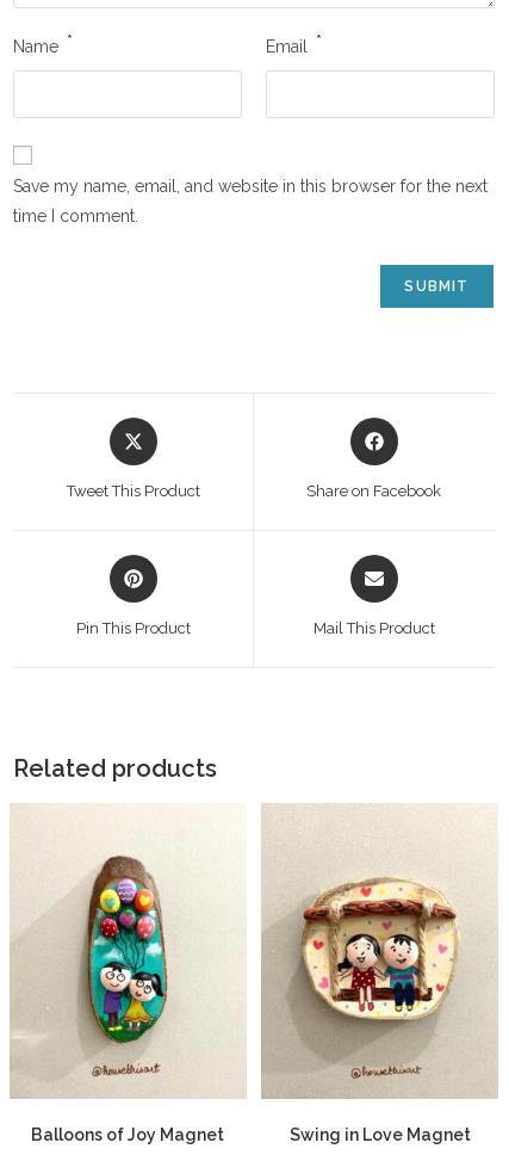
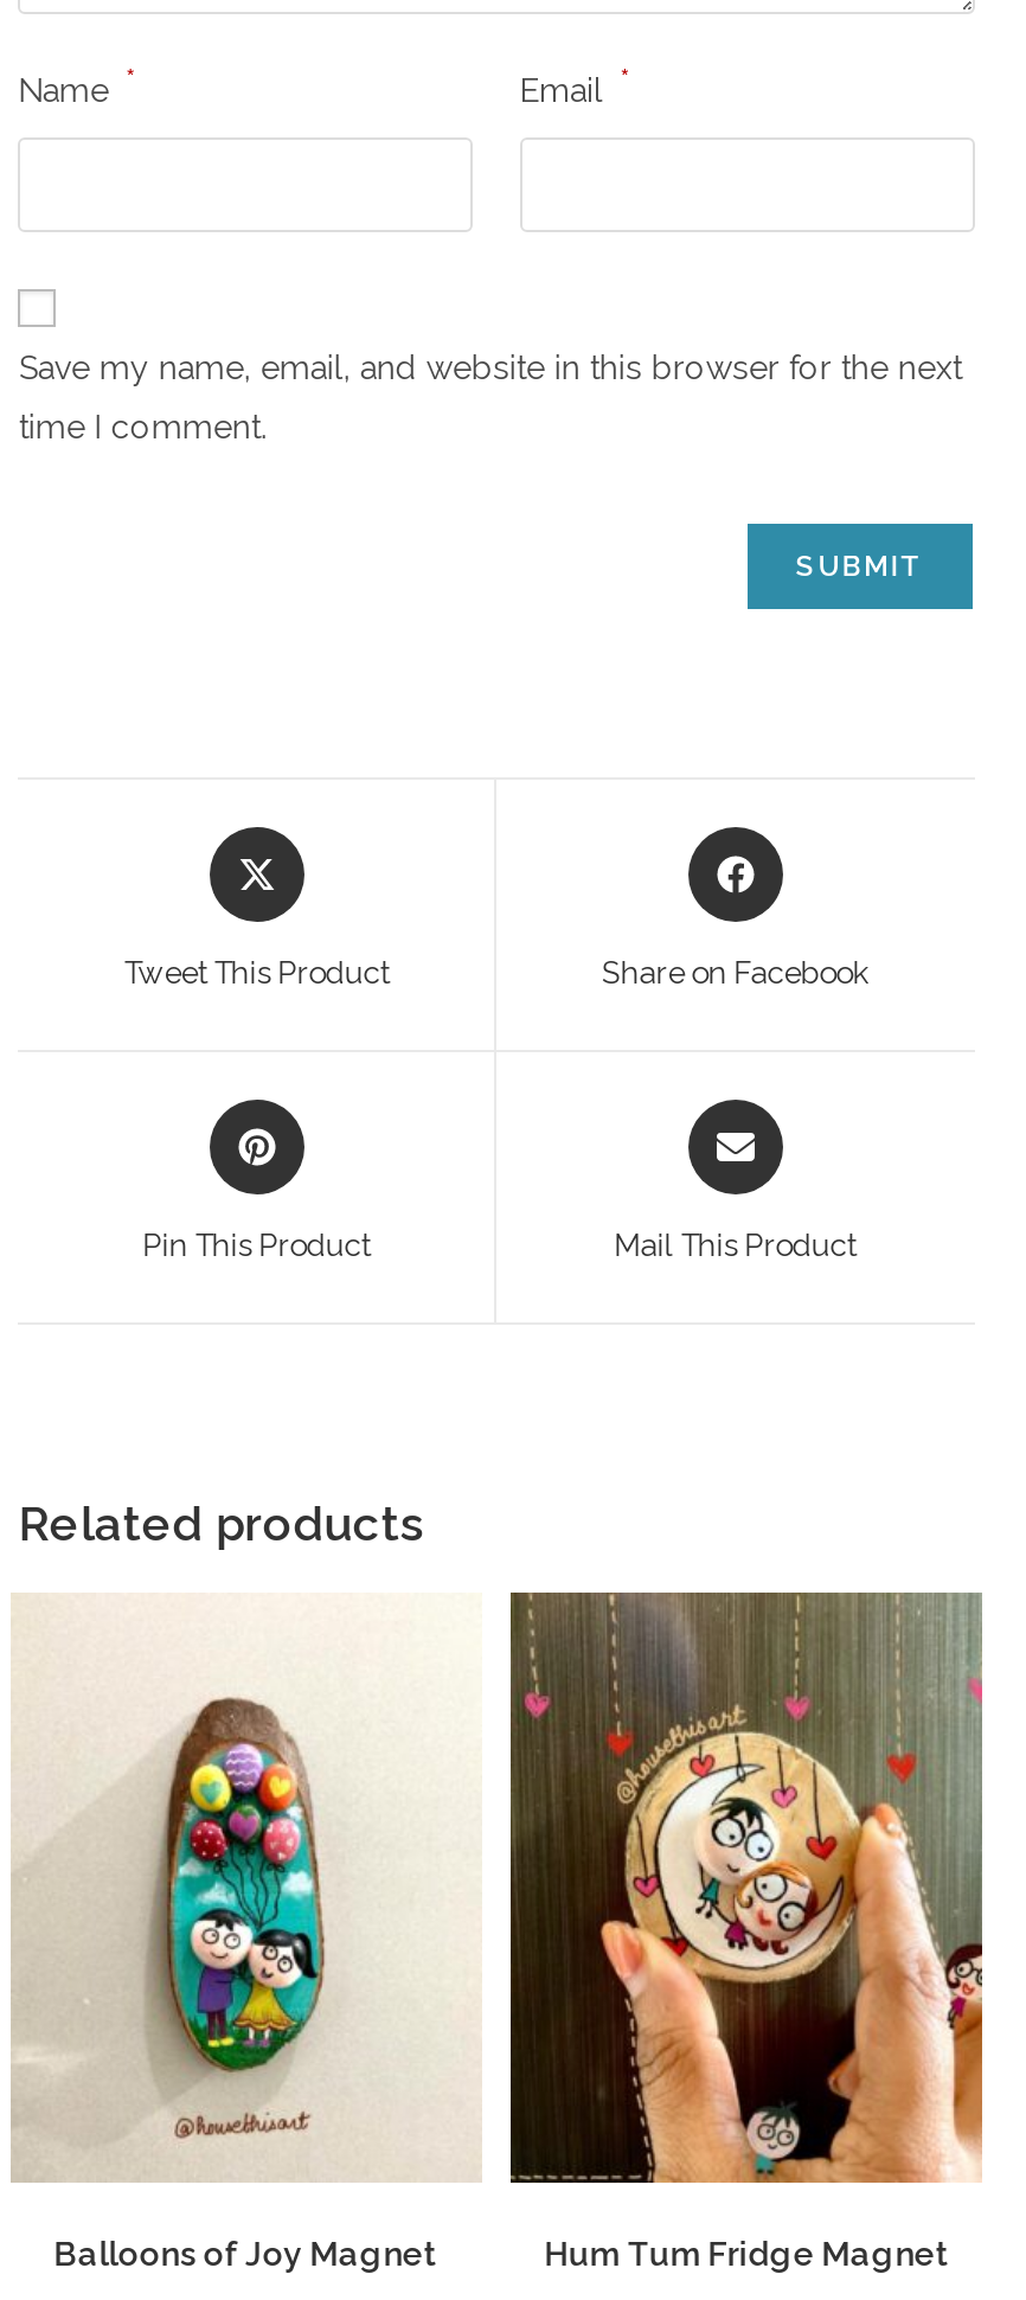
- [image]
- Swing in Love Magnet
+ [image]
+ Hum Tum Fridge Magnet
